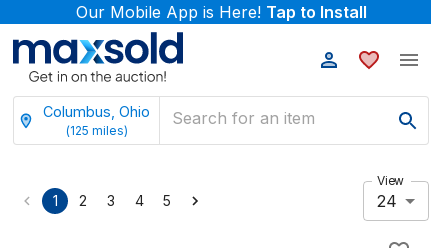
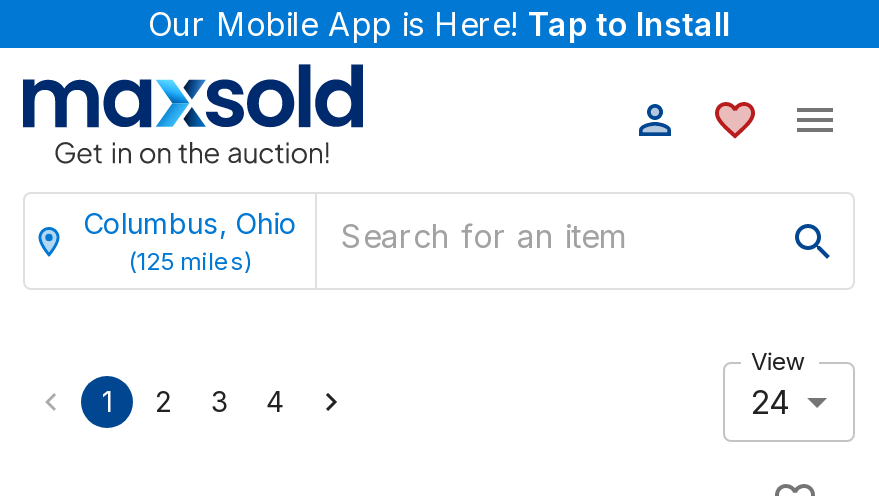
- 5
